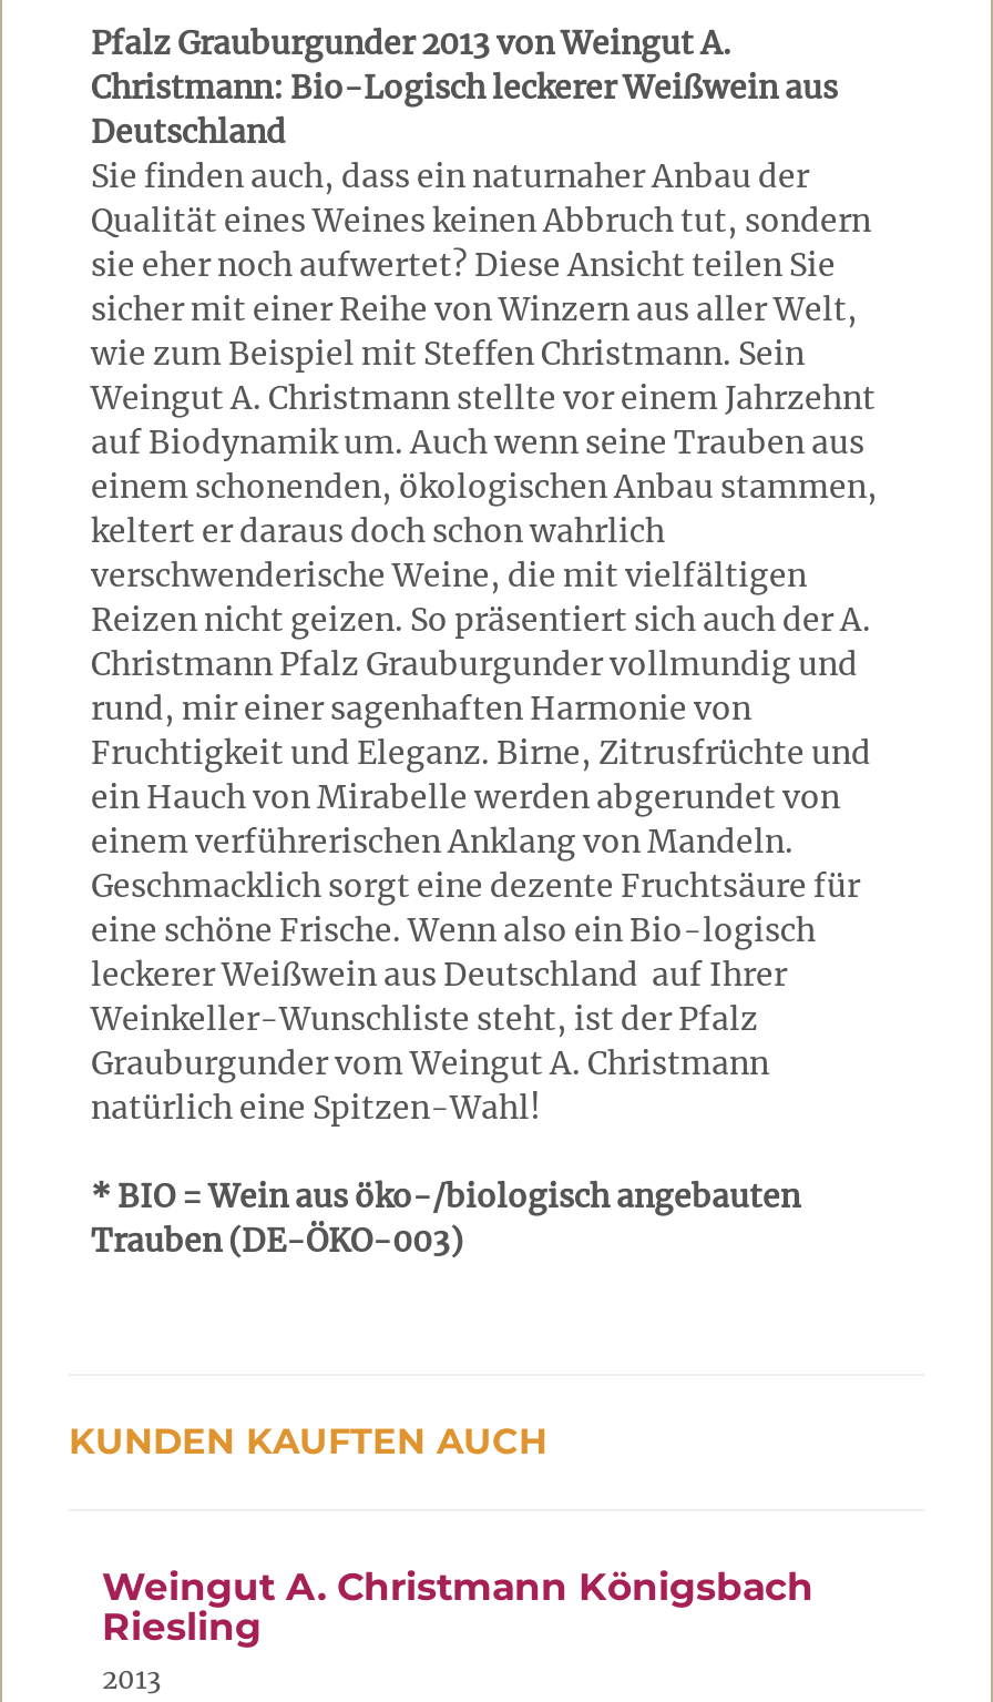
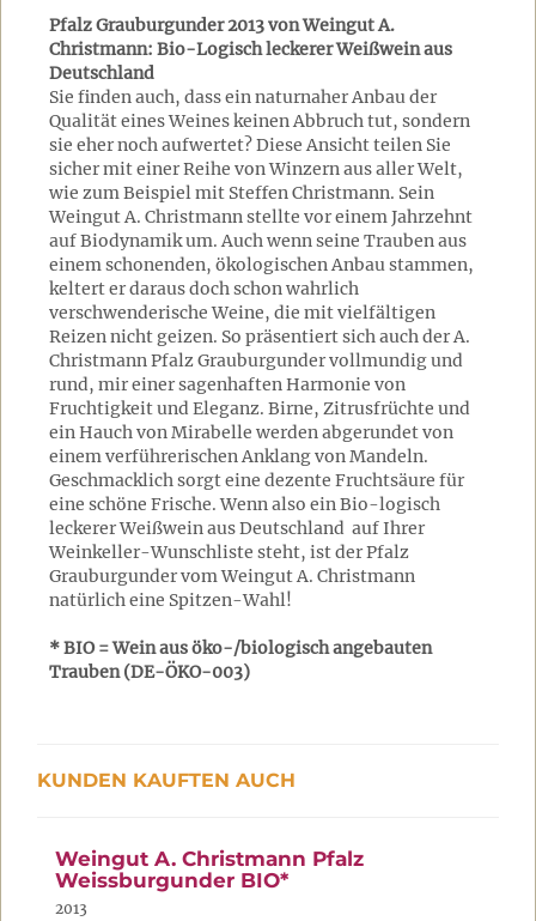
- Weingut A. Christmann Königsbach
- Riesling
+ Weingut A. Christmann Pfalz
+ Weissburgunder BIO*
